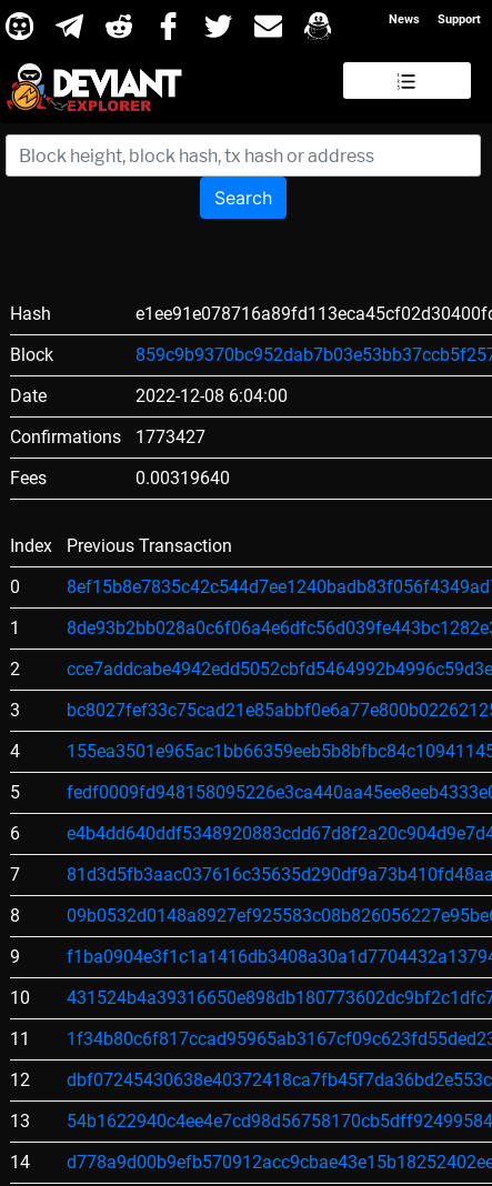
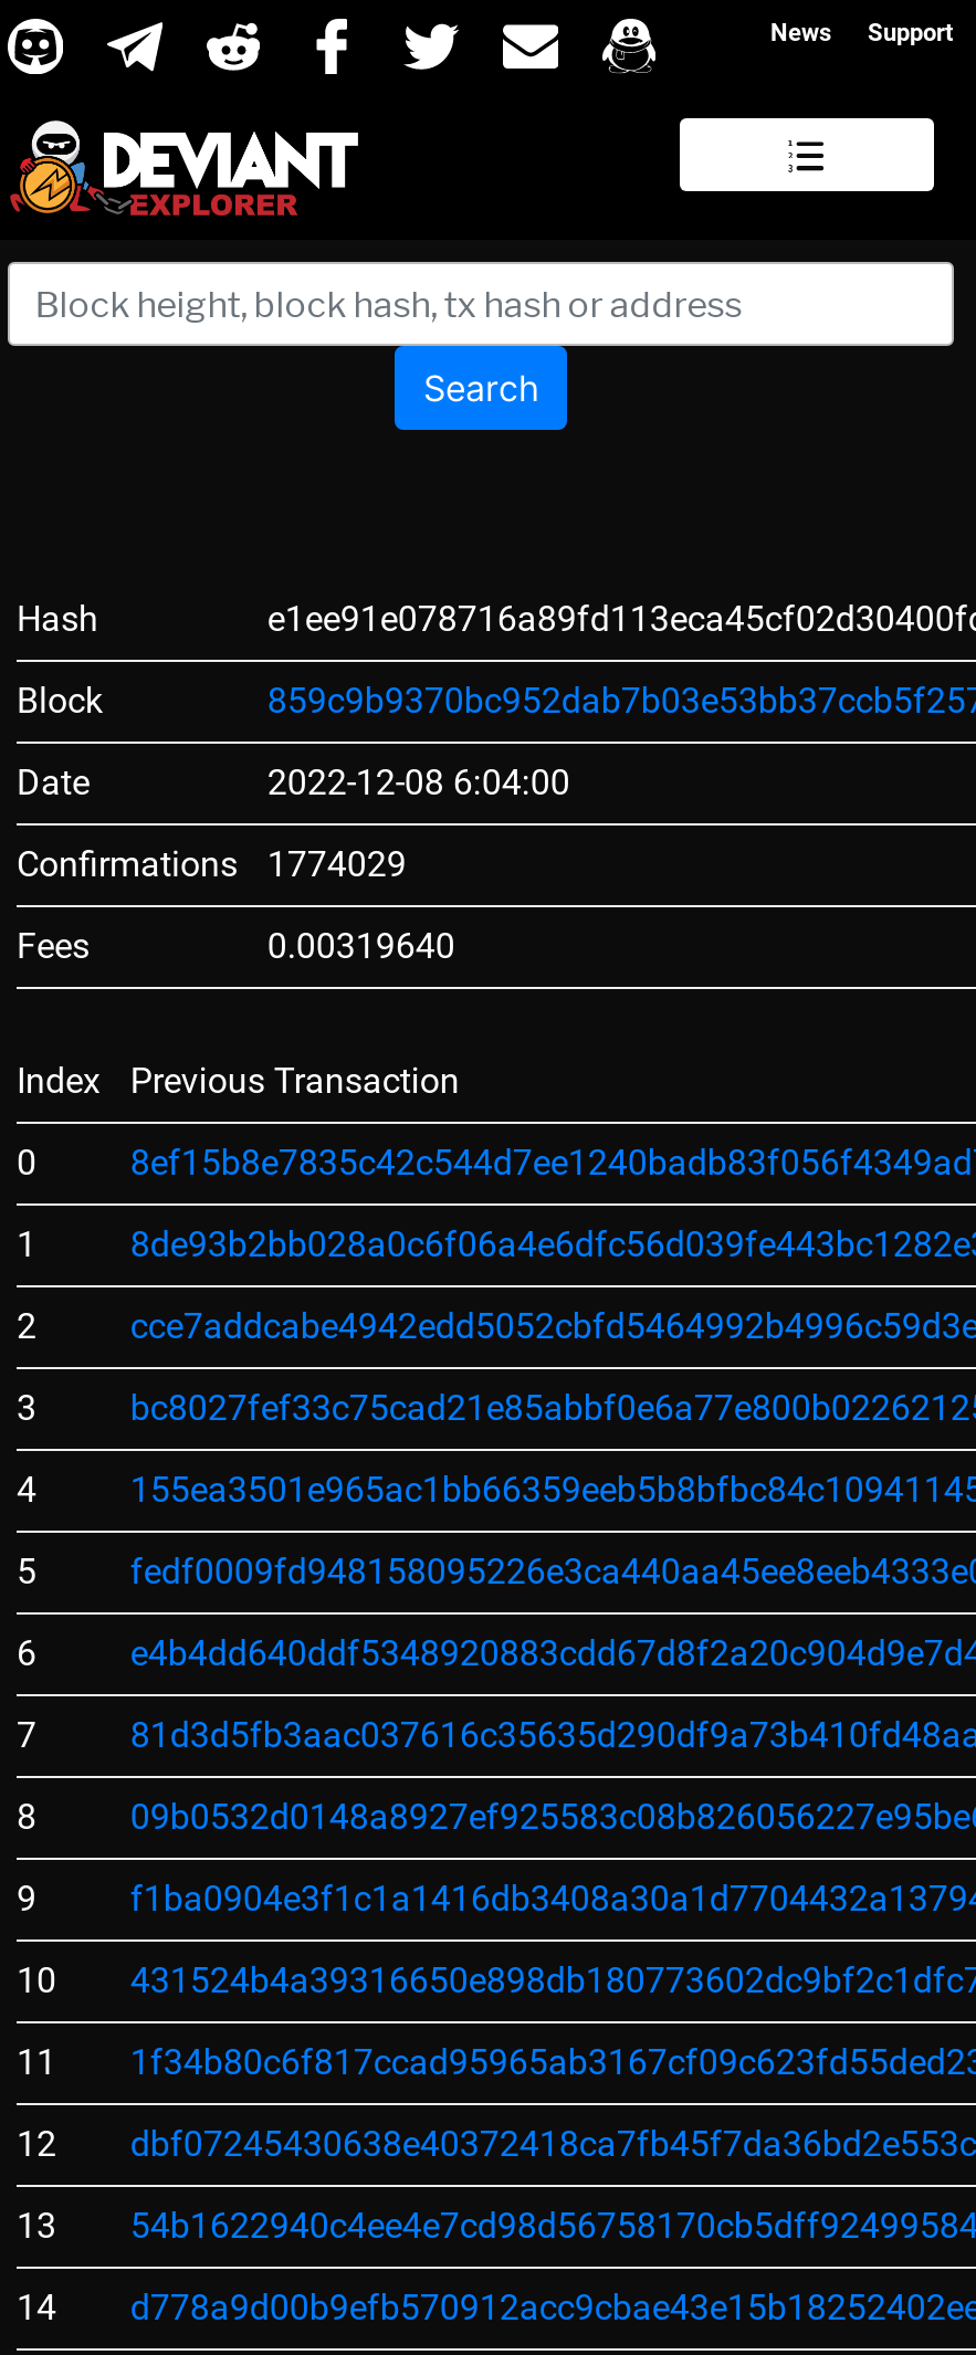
- Confirmations 1773427
+ Confirmations 1774029
